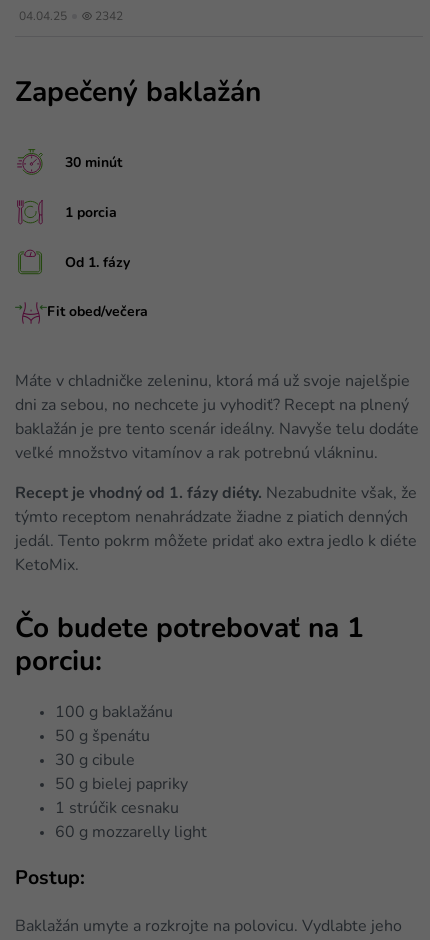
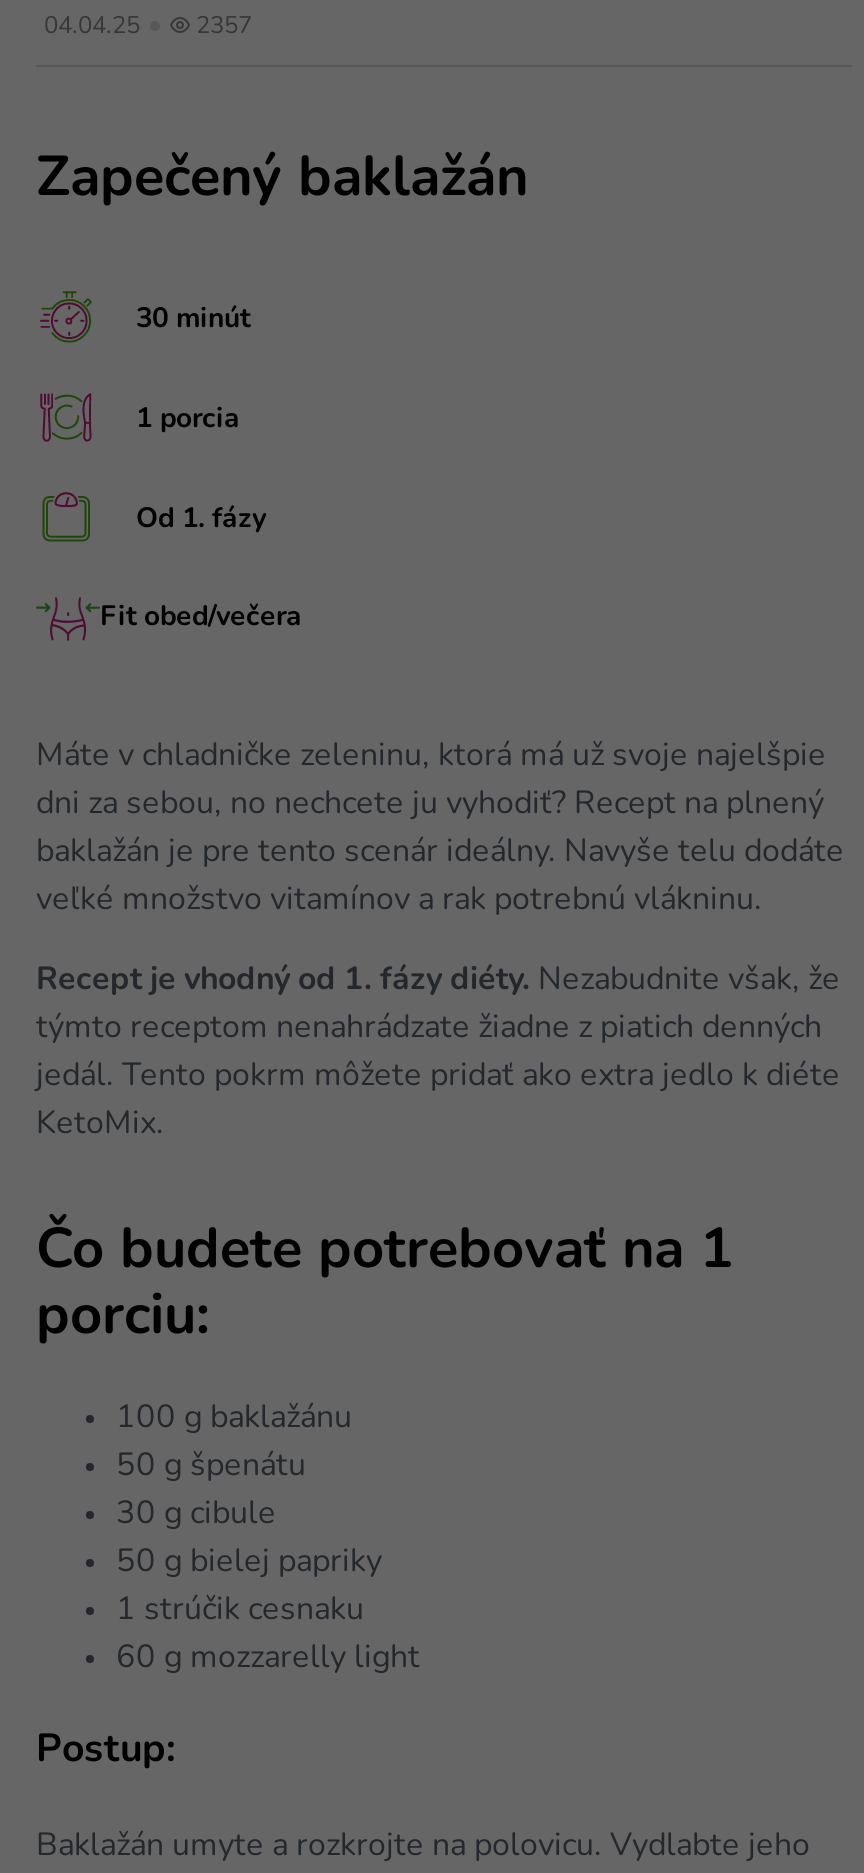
- 2342
+ 2357
